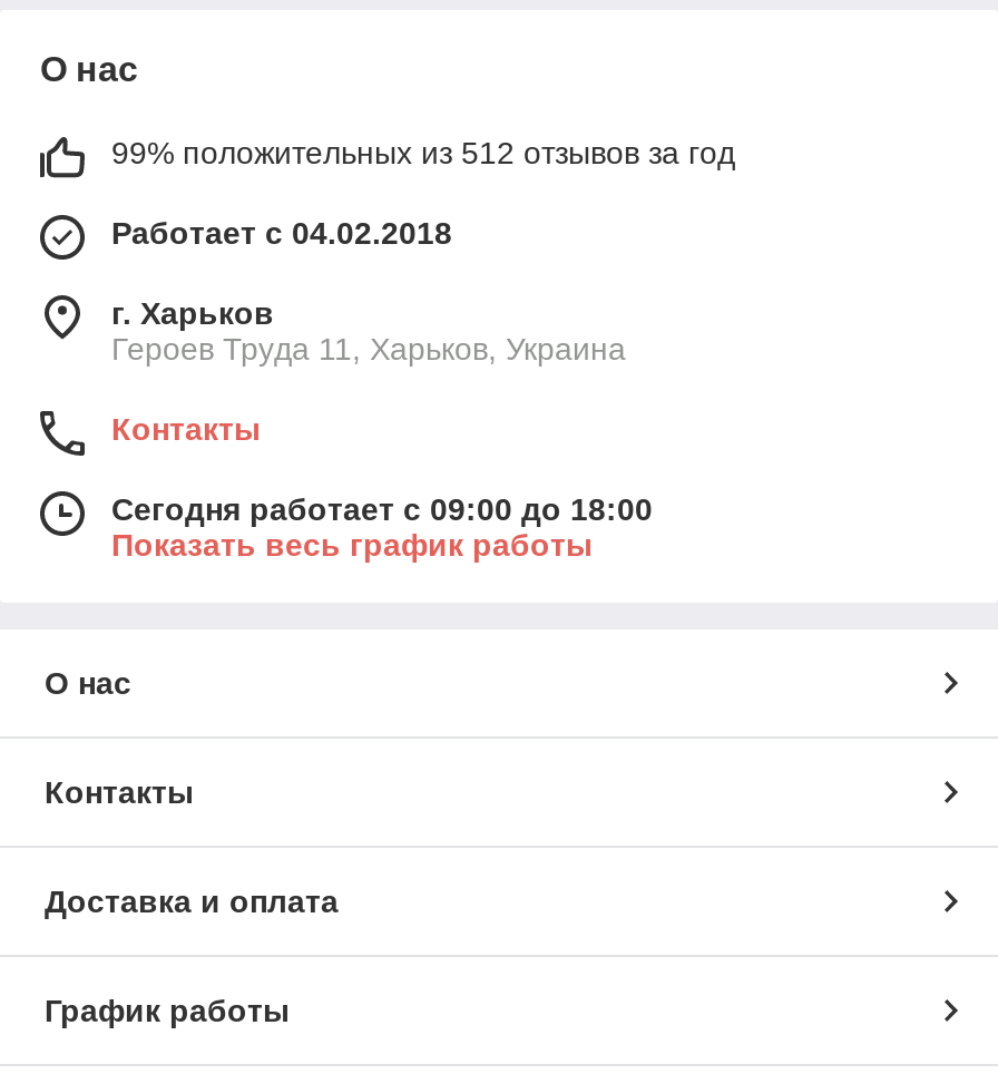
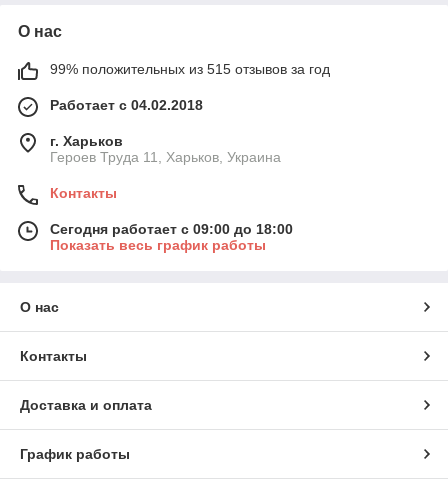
- 99% положительных из 512 отзывов за год
+ 99% положительных из 515 отзывов за год
